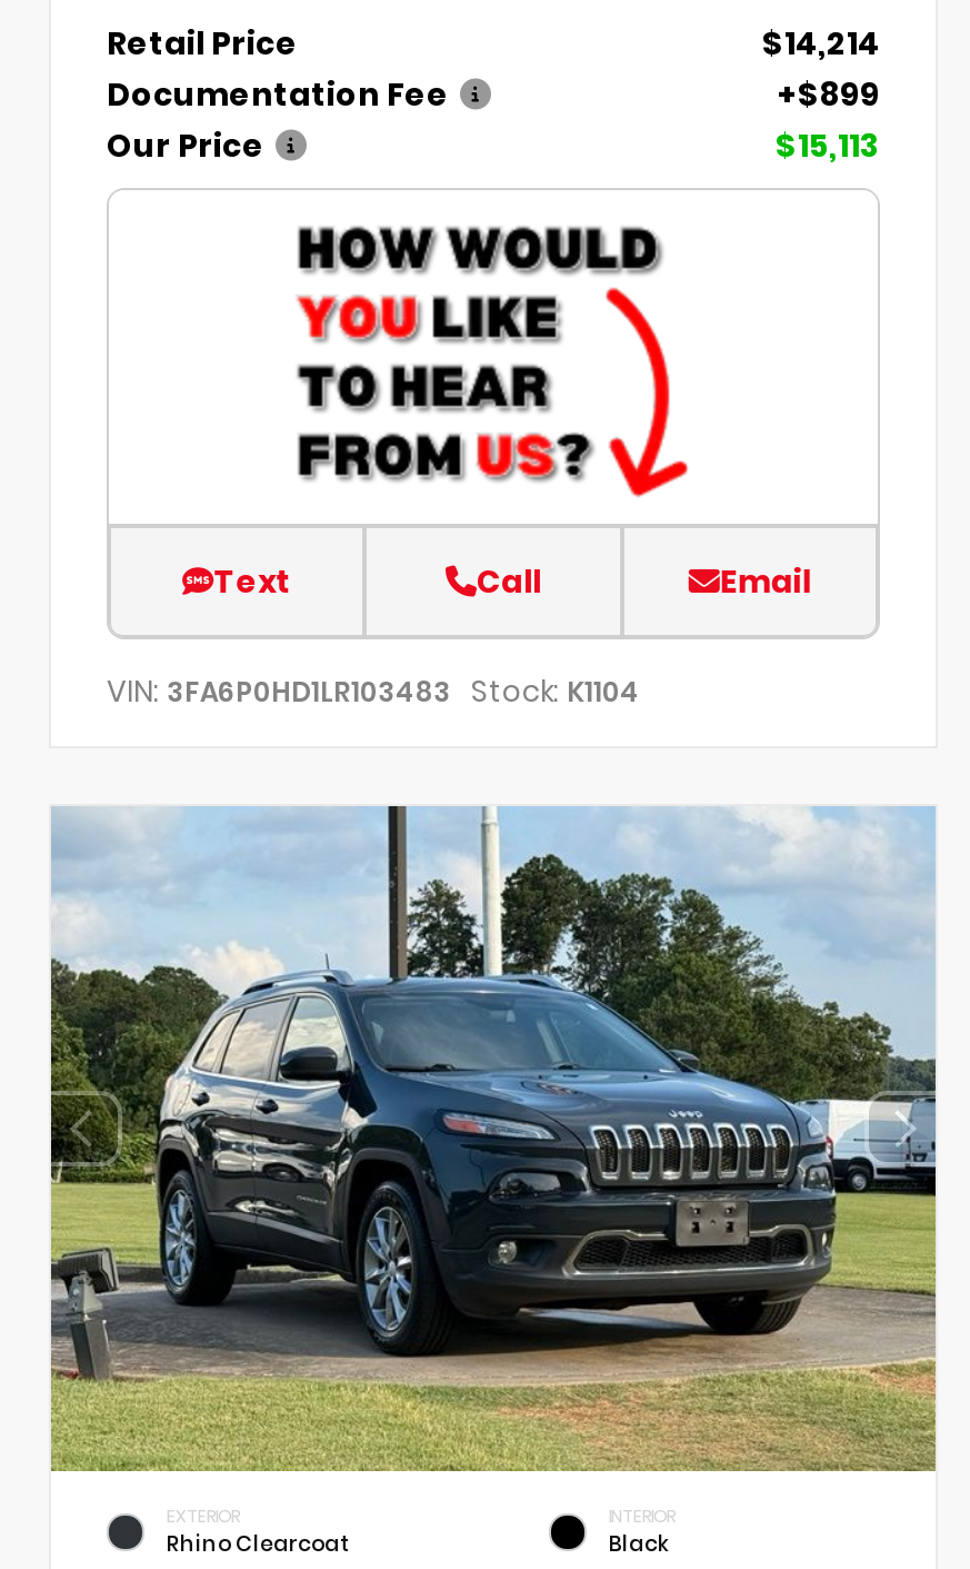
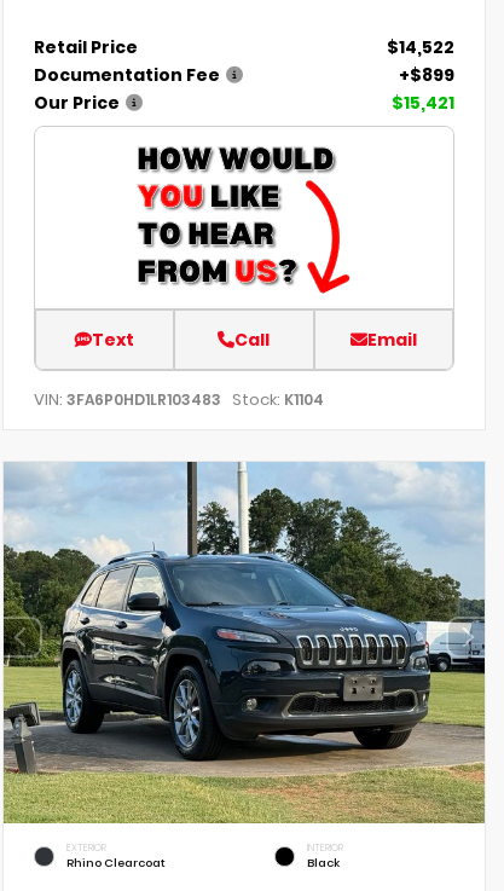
- $14,214
+ $14,522

- $15,113
+ $15,421
